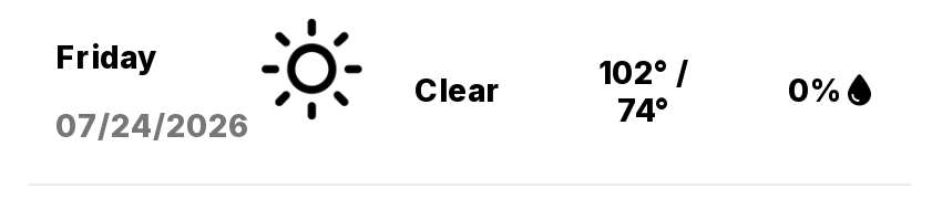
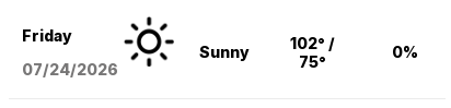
- Clear
+ Sunny

- 74°
+ 75°
